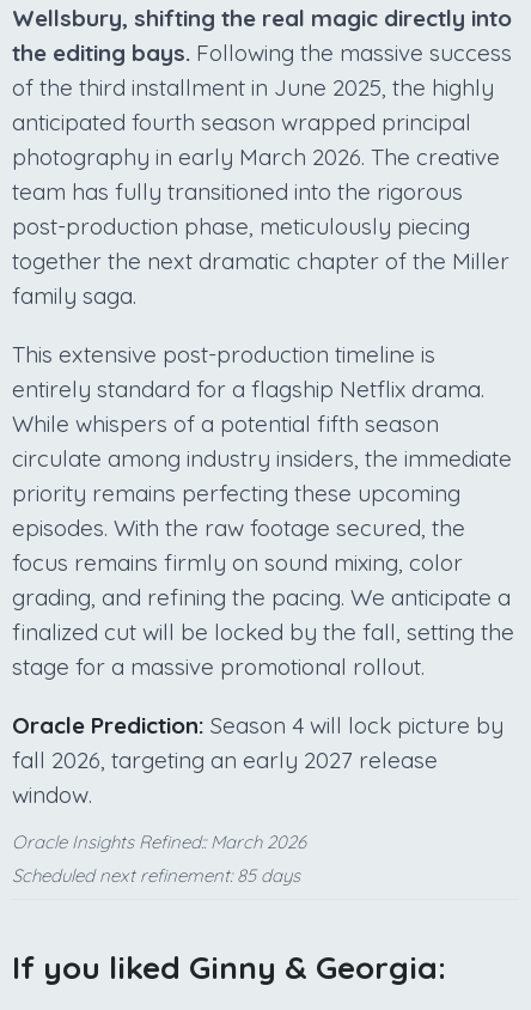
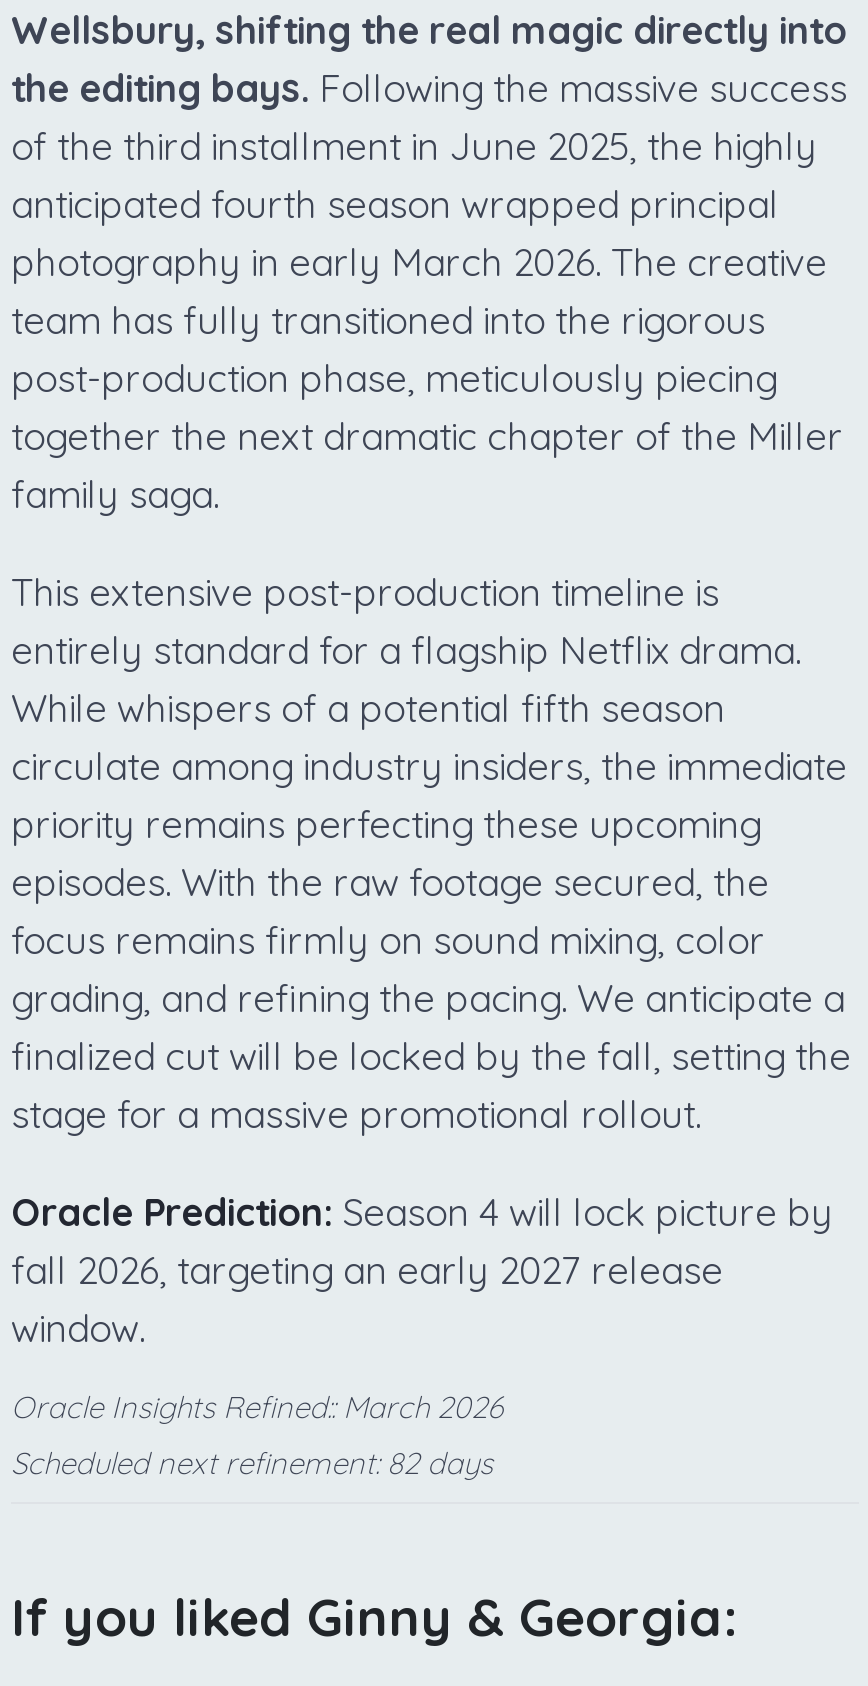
- Scheduled next refinement: 85 days
+ Scheduled next refinement: 82 days
